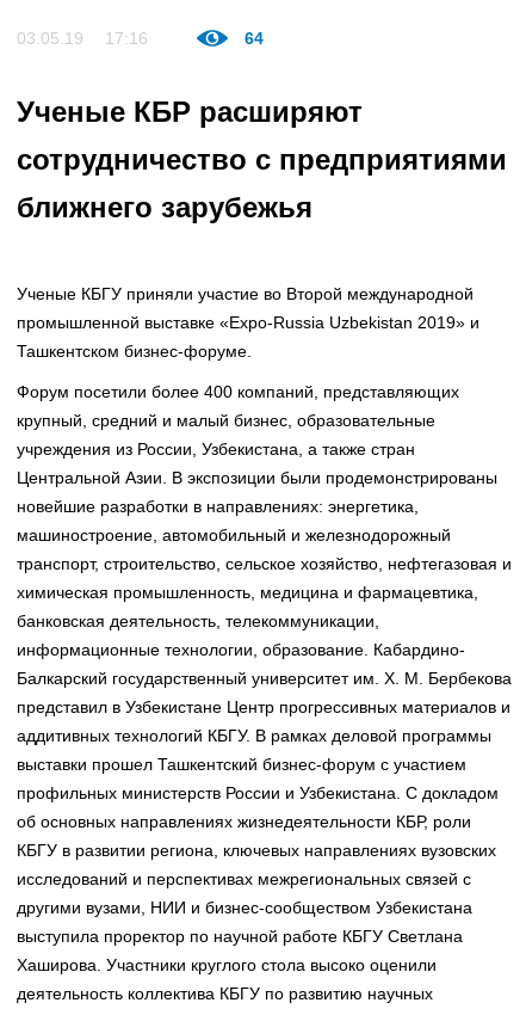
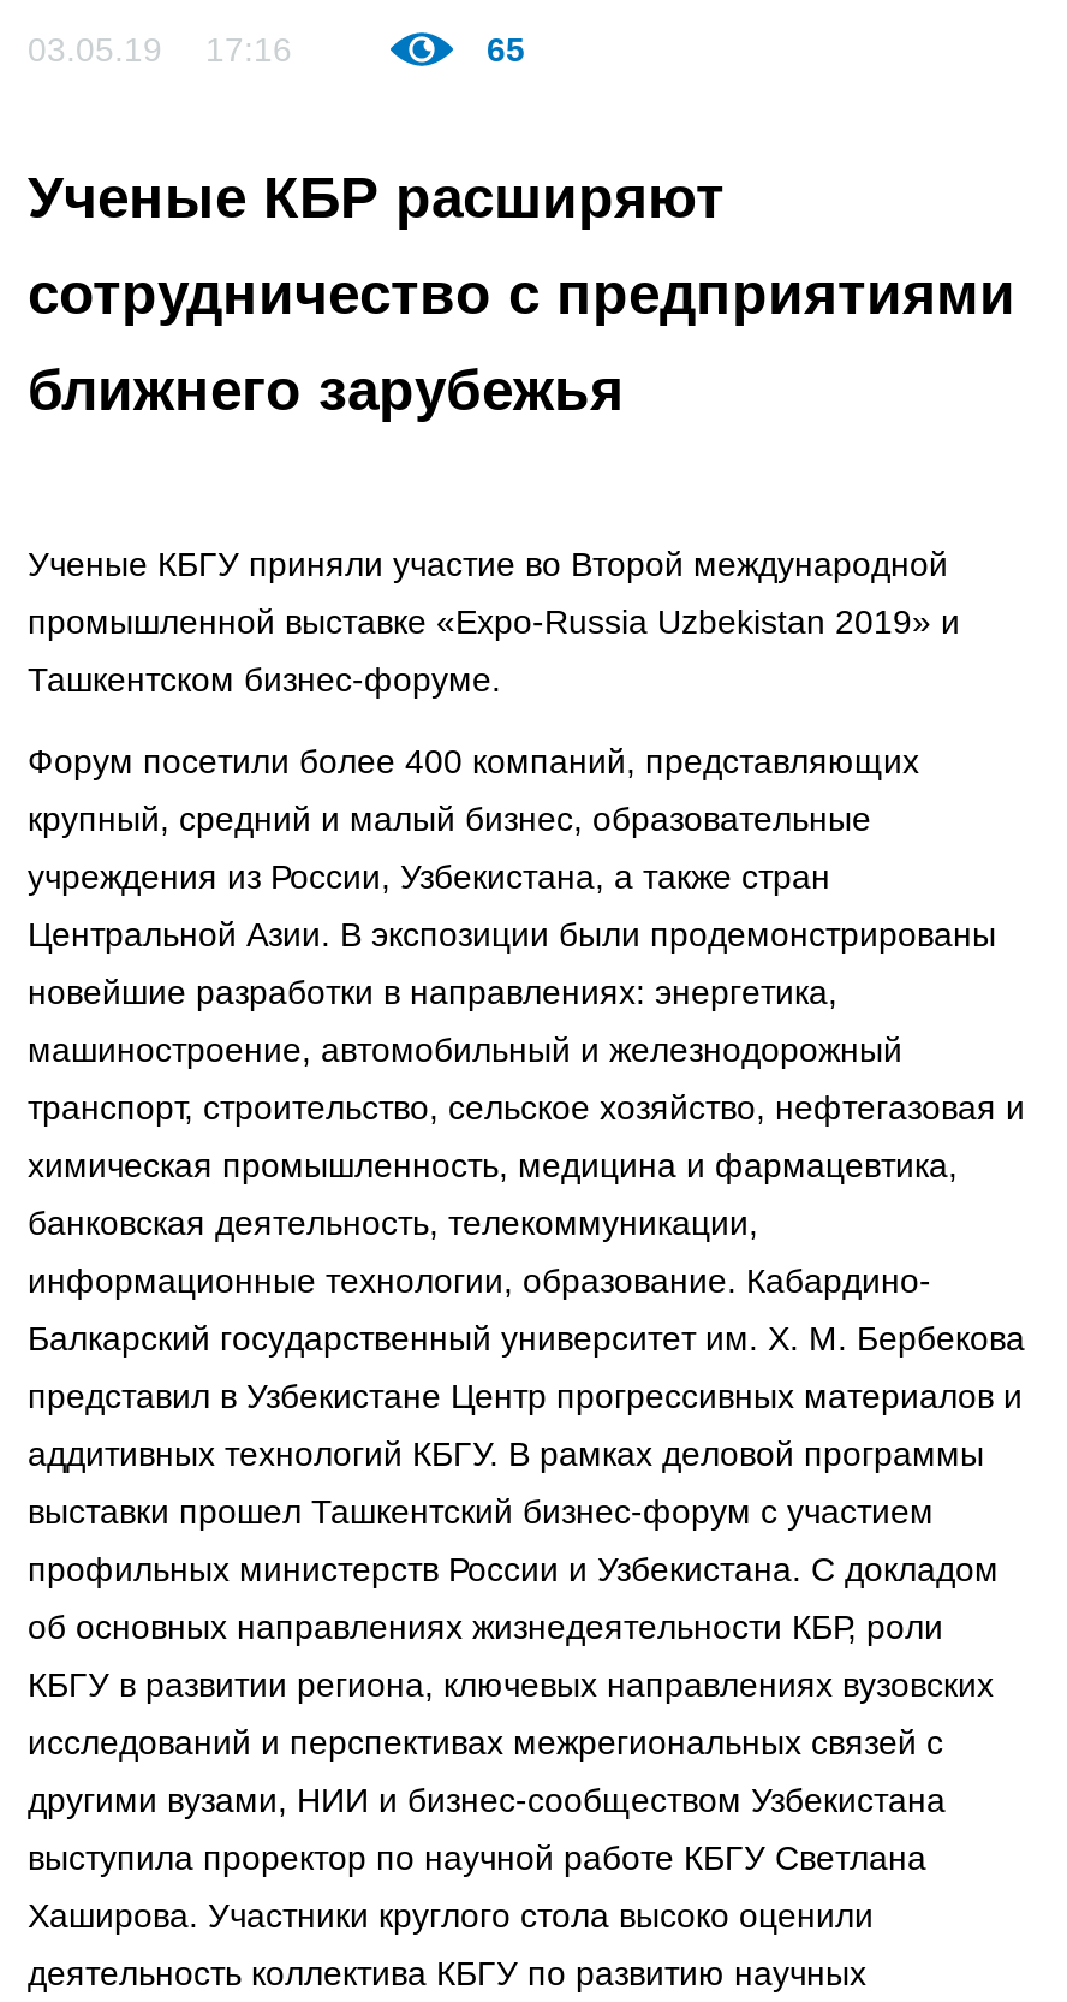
- 64
+ 65
